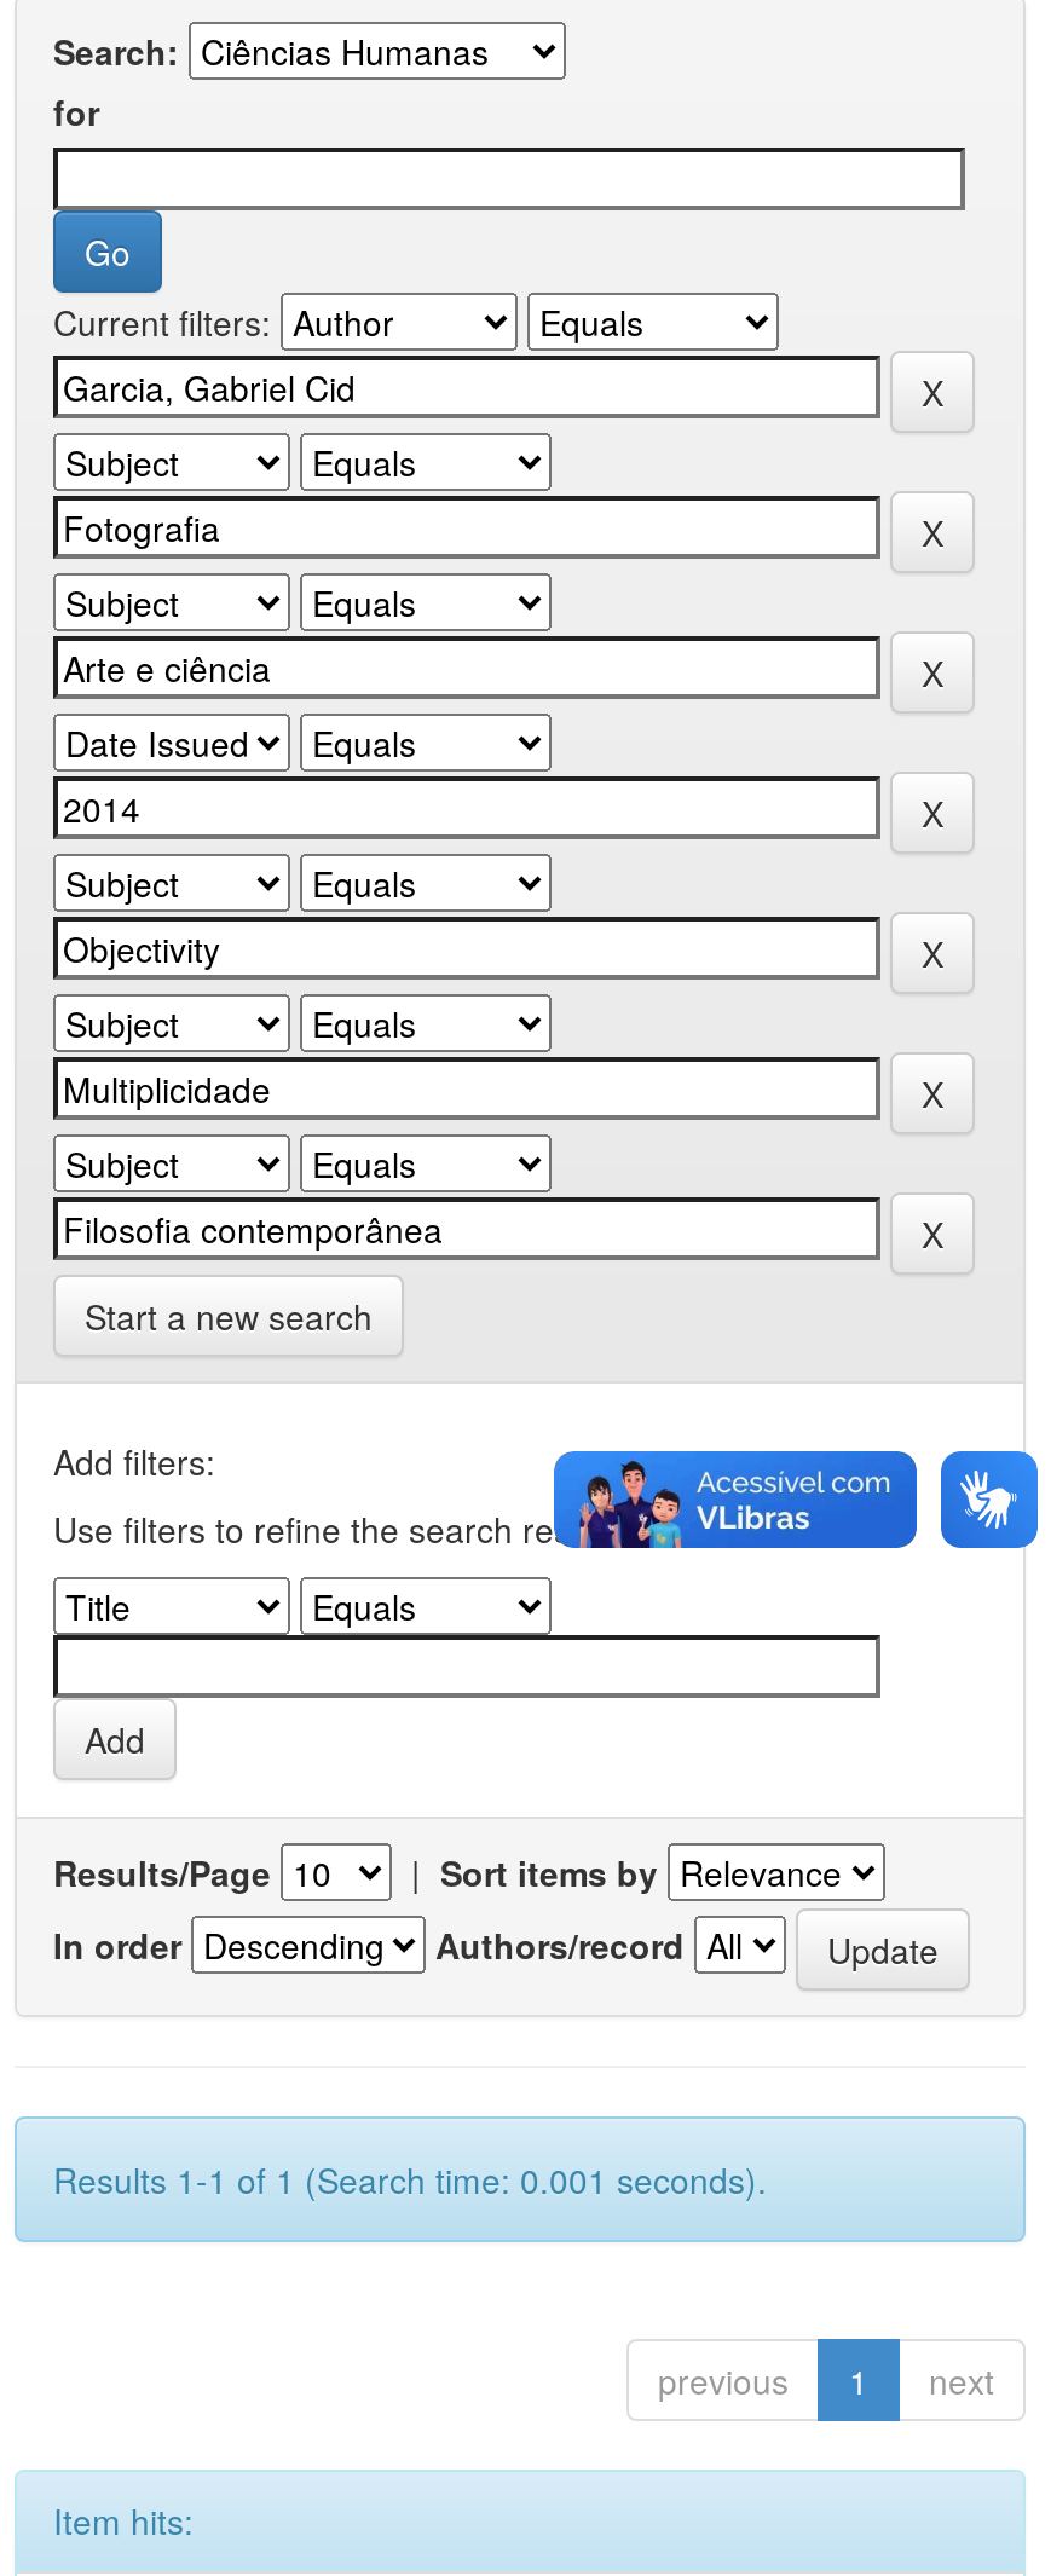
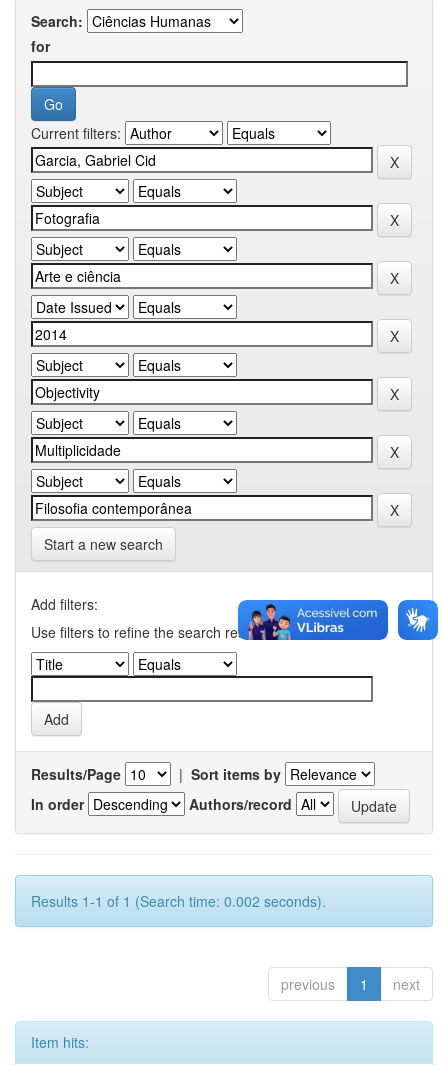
- Results 1-1 of 1 (Search time: 0.001 seconds).
+ Results 1-1 of 1 (Search time: 0.002 seconds).
